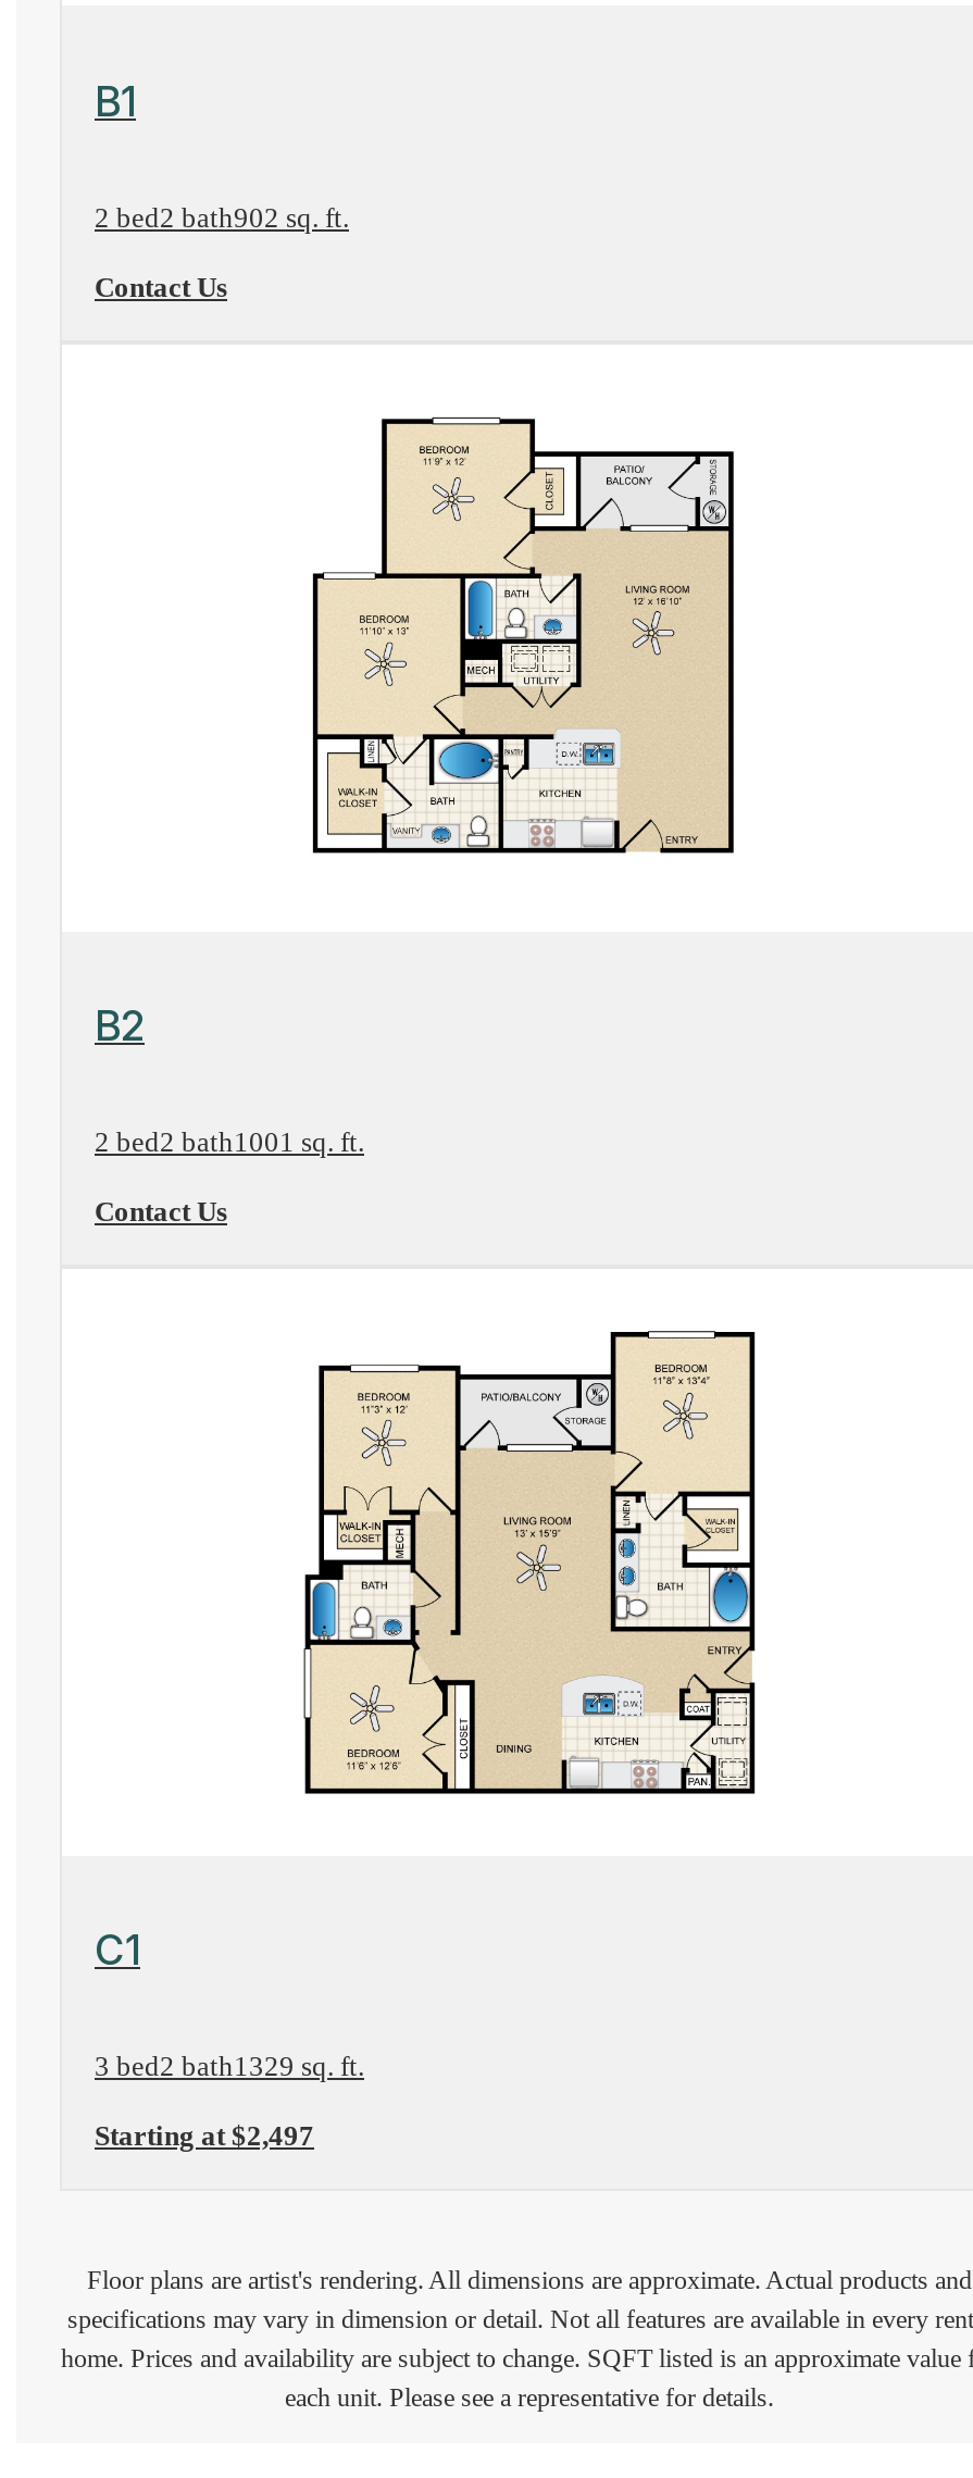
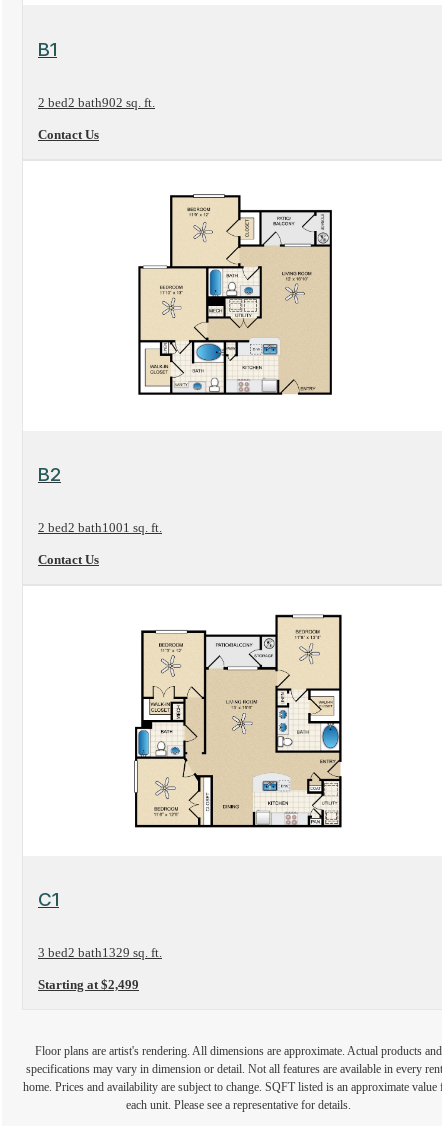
- Starting at $2,497
+ Starting at $2,499
